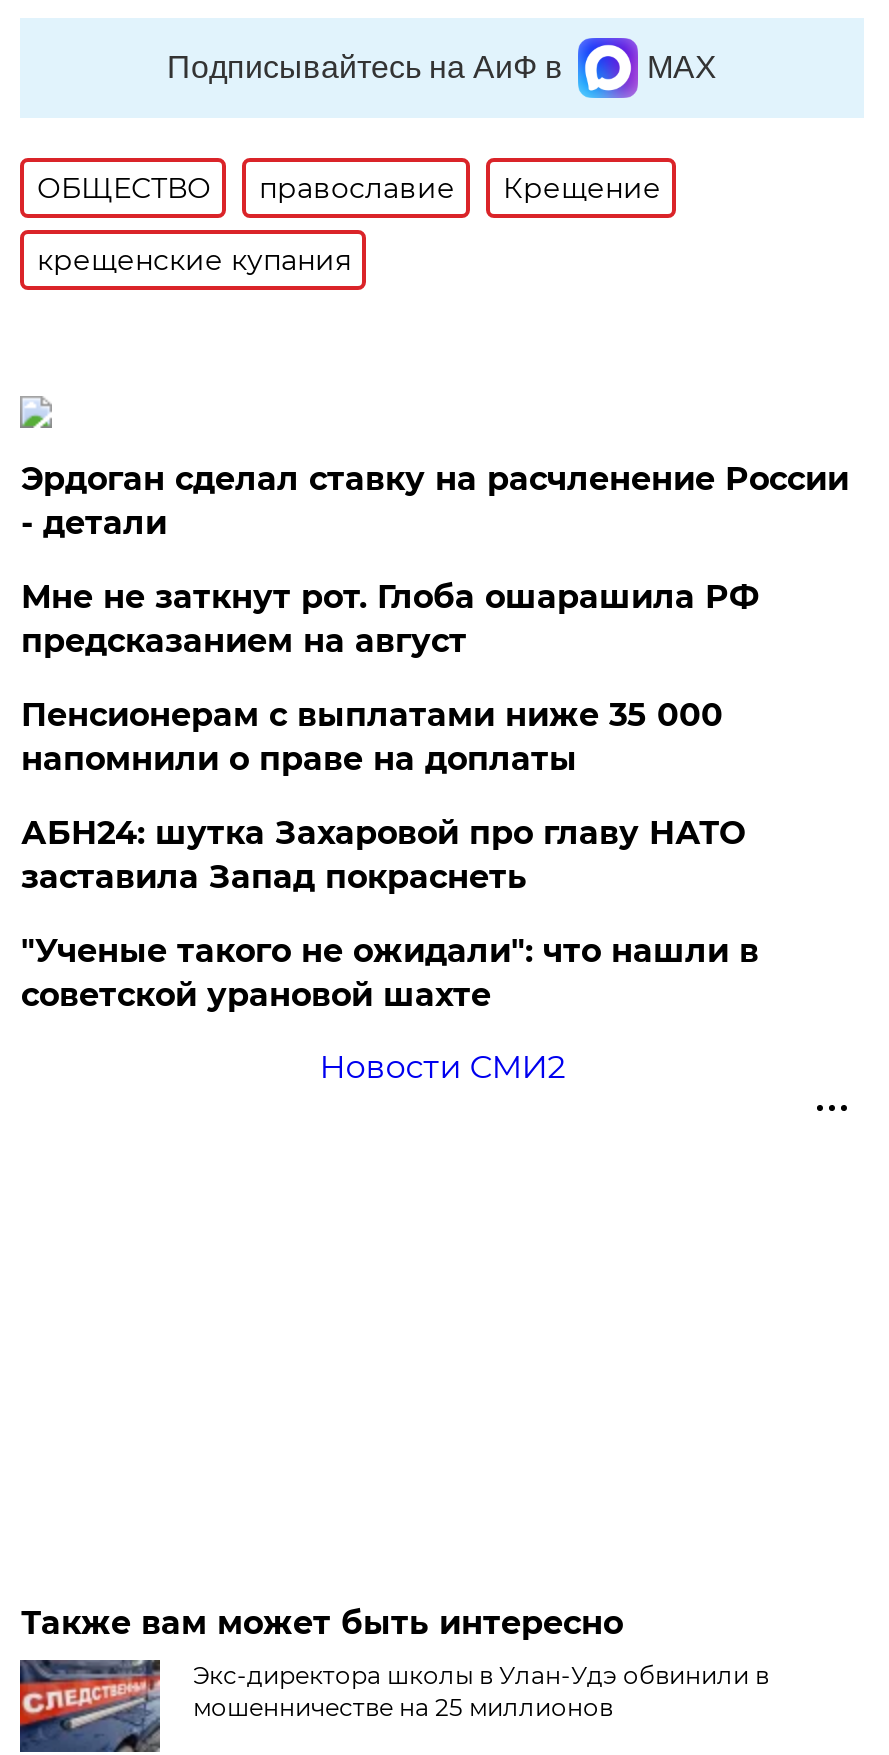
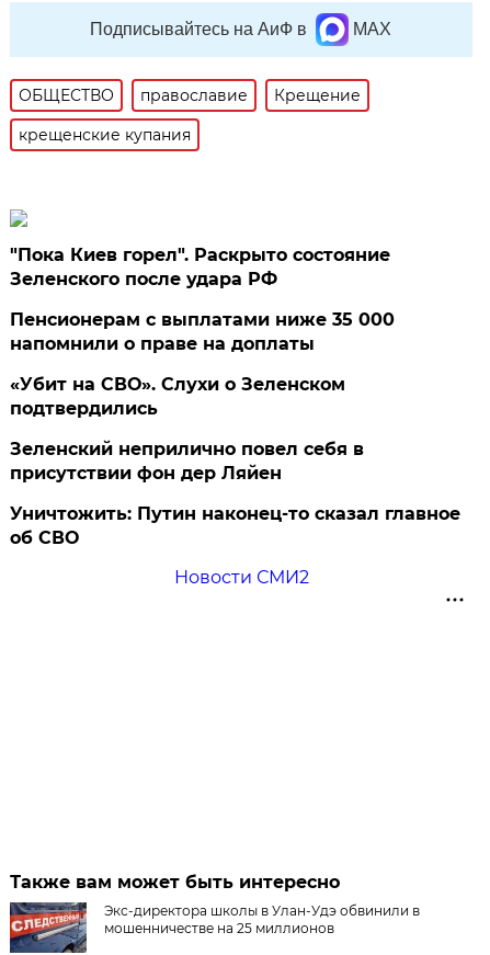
- Эрдоган сделал ставку на расчленение России
- - детали
- Мне не заткнут рот. Глоба ошарашила РФ
- предсказанием на август
+ "Пока Киев горел". Раскрыто состояние
+ Зеленского после удара РФ

moved up: Пенсионерам с выплатами ниже 35 000 | напомнили о праве на доплаты

- АБН24: шутка Захаровой про главу НАТО
- заставила Запад покраснеть
- "Ученые такого не ожидали": что нашли в
- советской урановой шахте
+ «Убит на СВО». Слухи о Зеленском
+ подтвердились
+ Зеленский неприлично повел cебя в
+ присутствии фон дер Ляйен
+ Уничтожить: Путин наконец-то сказал главное
+ об СВО
